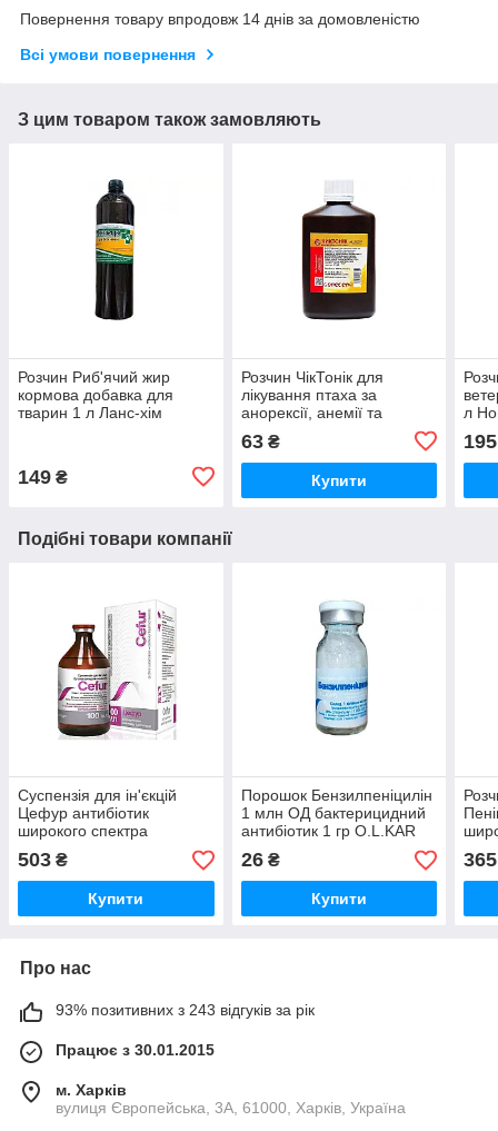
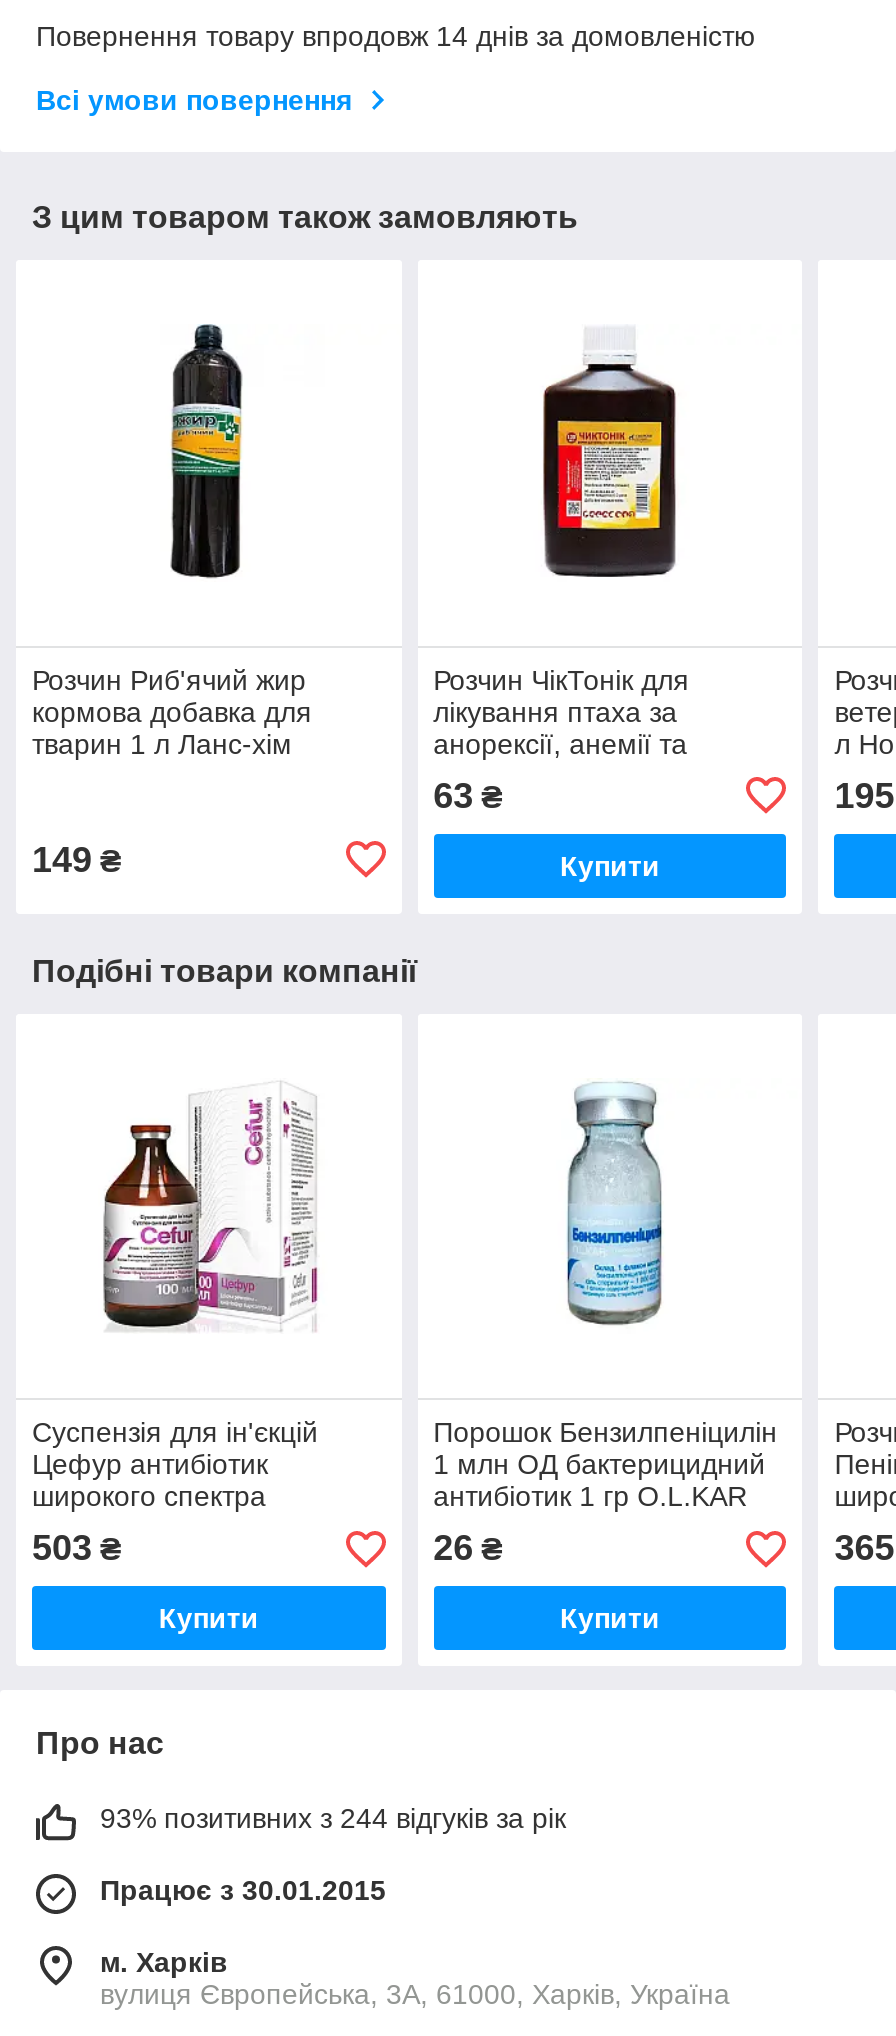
- 93% позитивних з 243 відгуків за рік
+ 93% позитивних з 244 відгуків за рік
